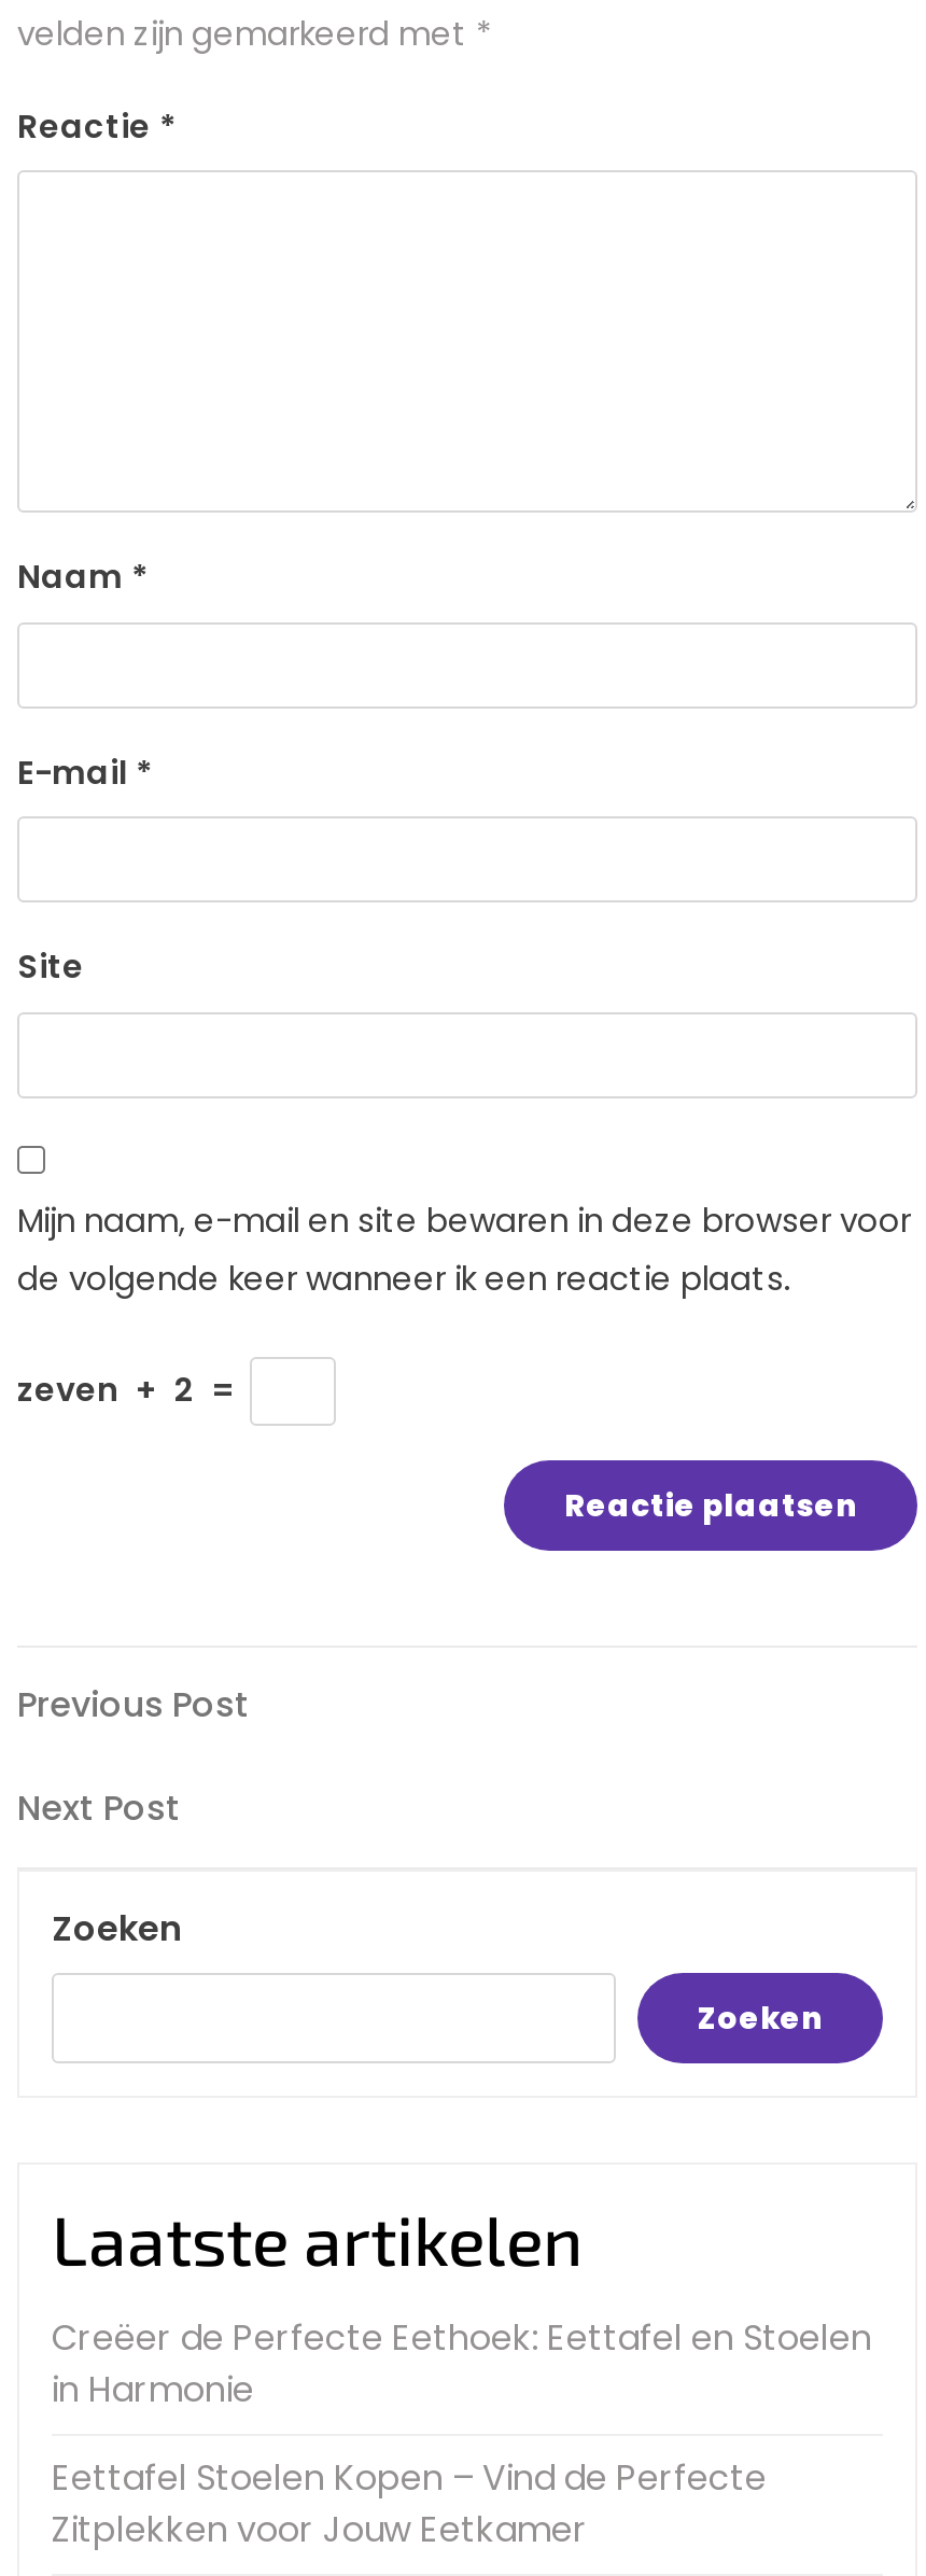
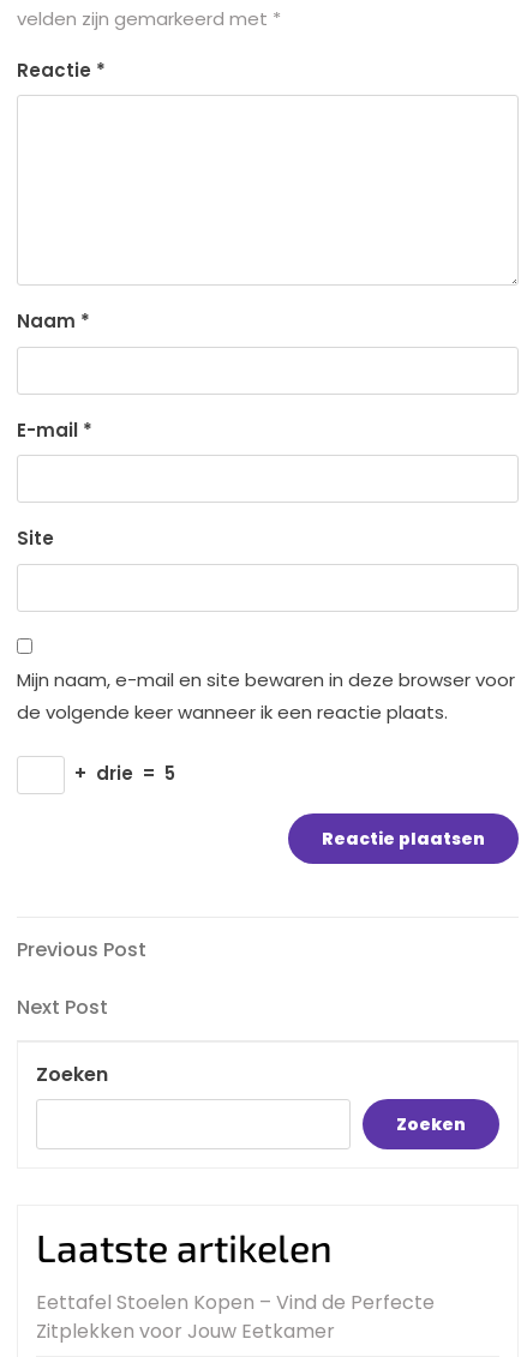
- zeven + 2 =
+ + drie = 5

- Creëer de Perfecte Eethoek: Eettafel en Stoelen
- in Harmonie
